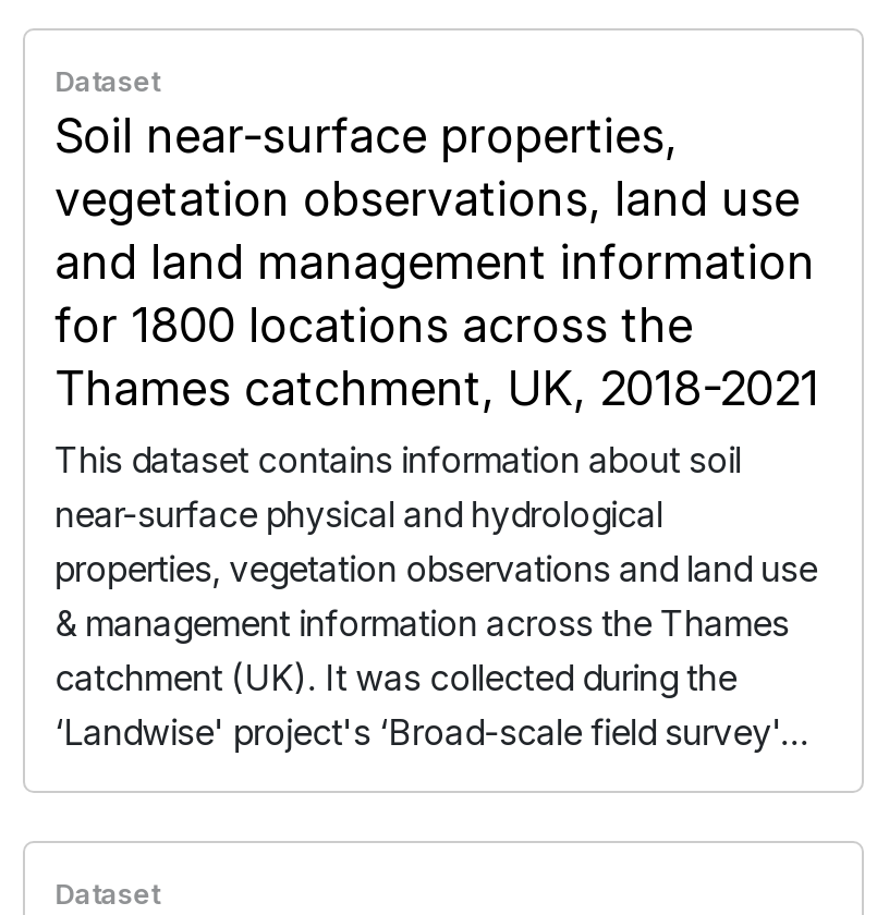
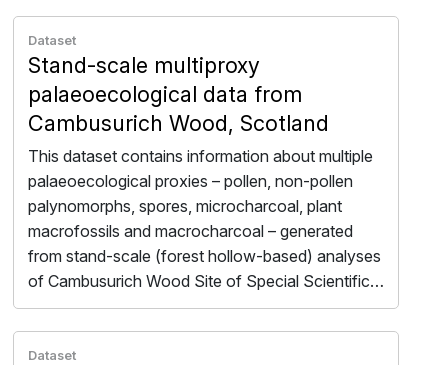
- Soil near-surface properties,
- vegetation observations, land use
- and land management information
- for 1800 locations across the
- Thames catchment, UK, 2018-2021
- This dataset contains information about soil
- near-surface physical and hydrological
- properties, vegetation observations and land use
- & management information across the Thames
- catchment (UK). It was collected during the
- ‘Landwise' project's ‘Broad-scale field survey'…
+ Stand-scale multiproxy
+ palaeoecological data from
+ Cambusurich Wood, Scotland
+ This dataset contains information about multiple
+ palaeoecological proxies – pollen, non-pollen
+ palynomorphs, spores, microcharcoal, plant
+ macrofossils and macrocharcoal – generated
+ from stand-scale (forest hollow-based) analyses
+ of Cambusurich Wood Site of Special Scientific…
